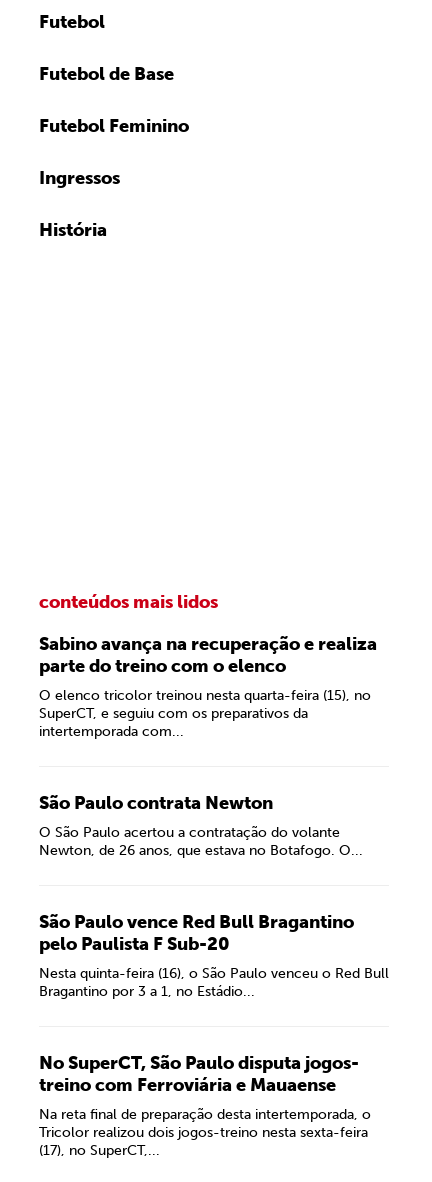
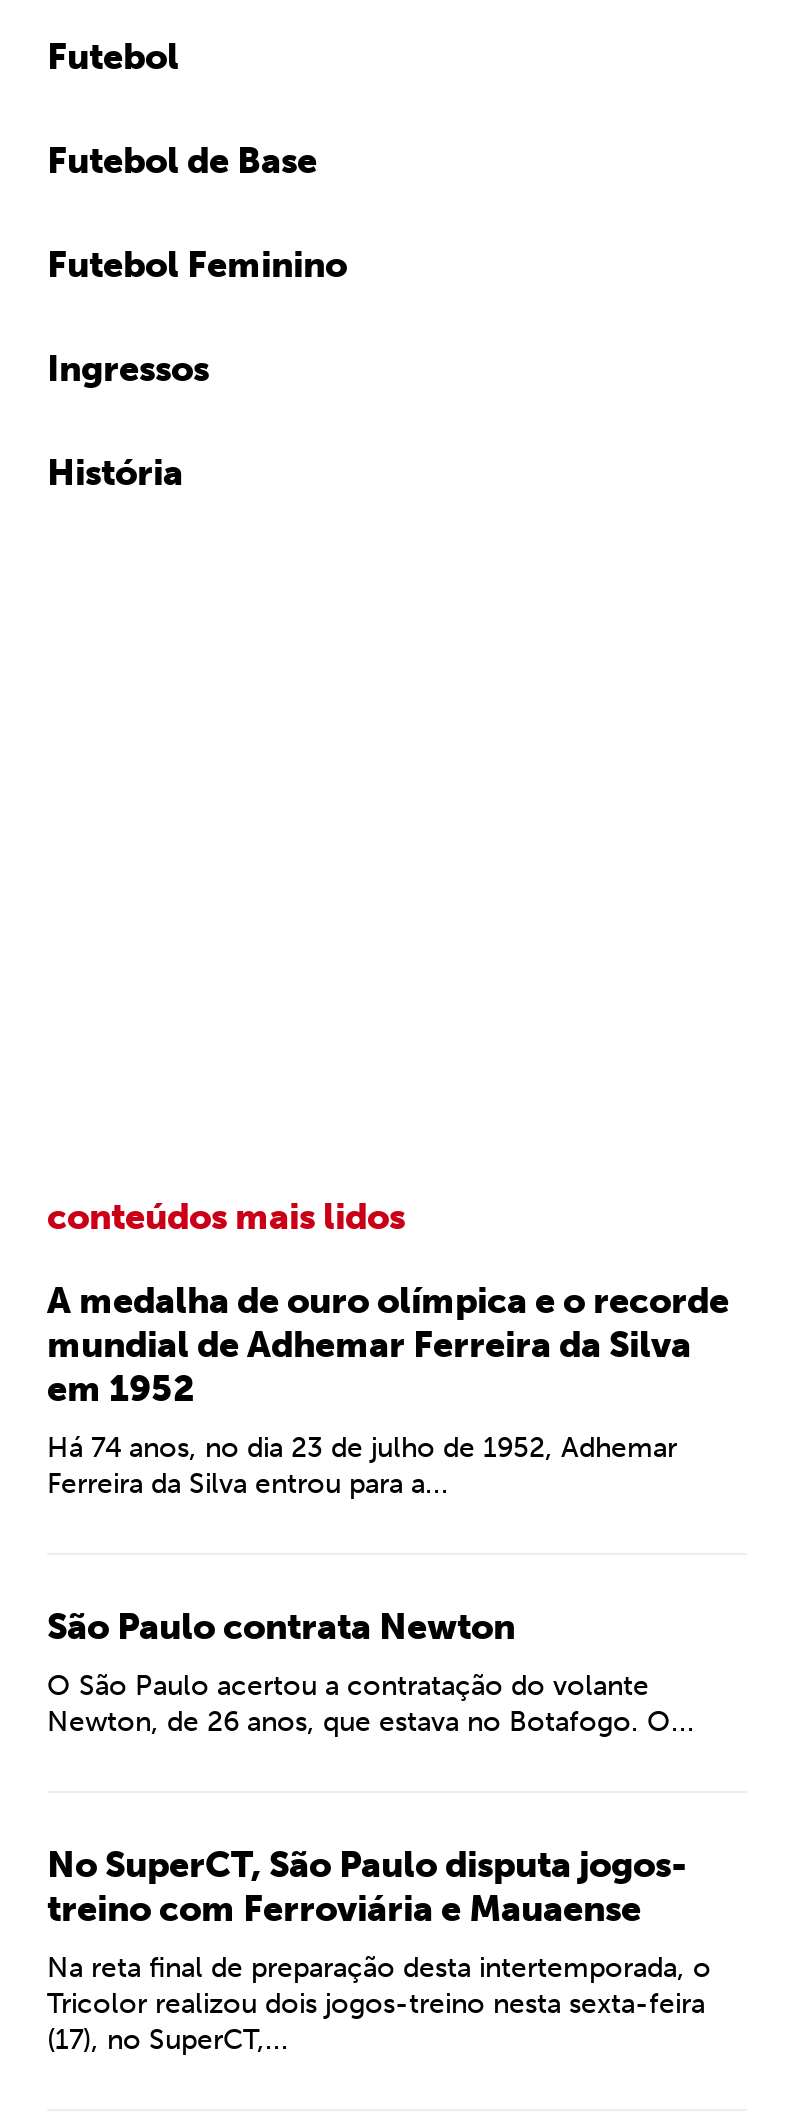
- Sabino avança na recuperação e realiza
- parte do treino com o elenco
+ A medalha de ouro olímpica e o recorde
+ mundial de Adhemar Ferreira da Silva
+ em 1952

- O elenco tricolor treinou nesta quarta-feira (15), no
- SuperCT, e seguiu com os preparativos da
- intertemporada com...
+ Há 74 anos, no dia 23 de julho de 1952, Adhemar
+ Ferreira da Silva entrou para a...

- São Paulo vence Red Bull Bragantino
- pelo Paulista F Sub-20
- Nesta quinta-feira (16), o São Paulo venceu o Red Bull
- Bragantino por 3 a 1, no Estádio...
